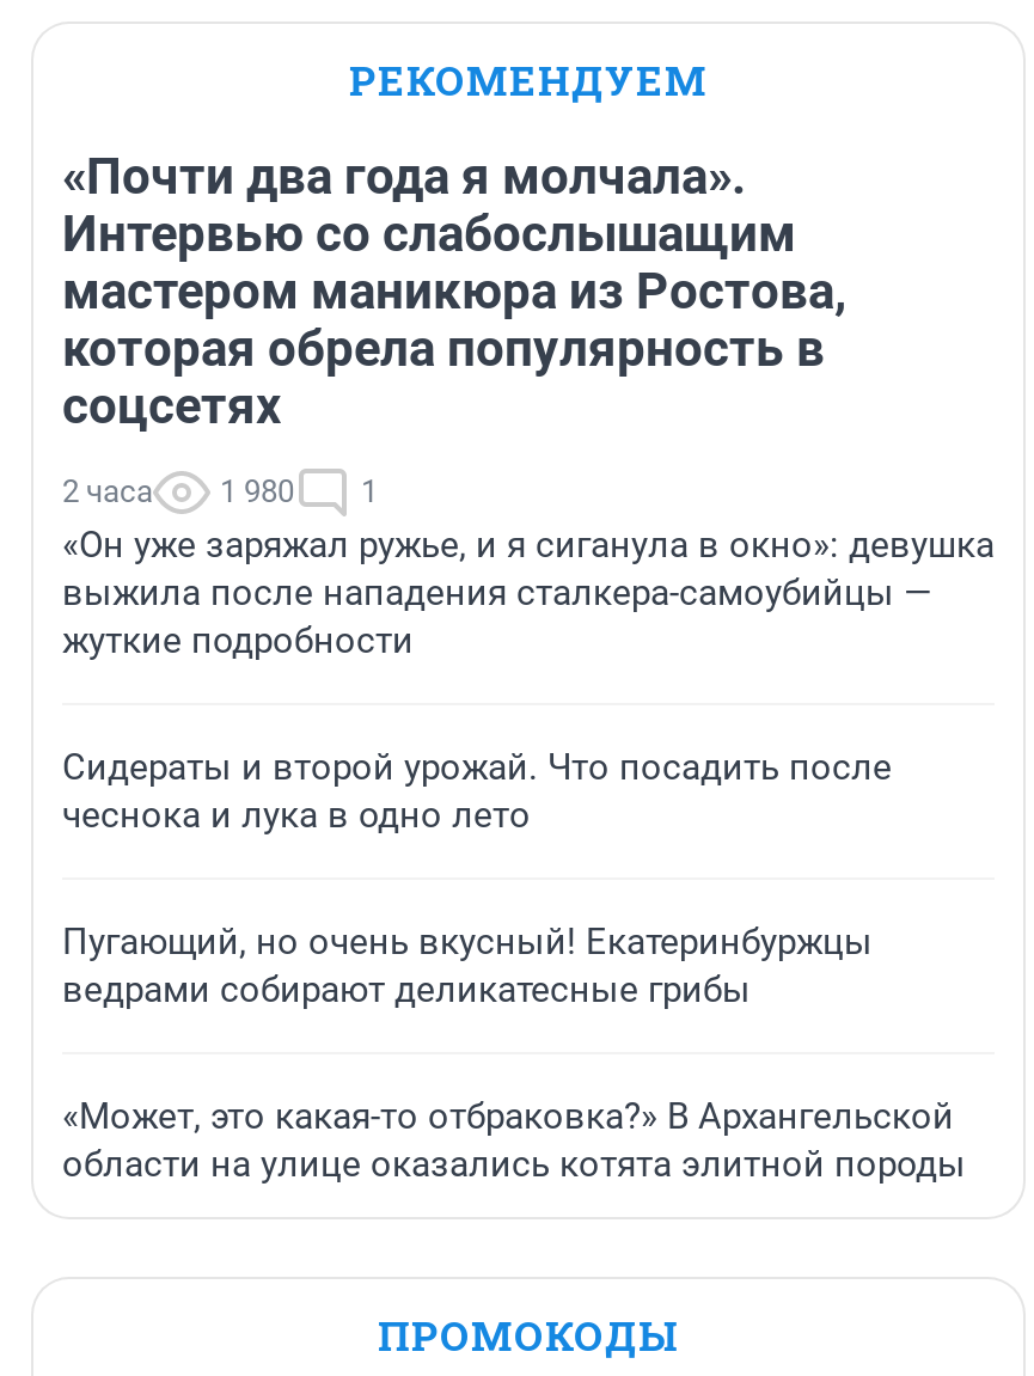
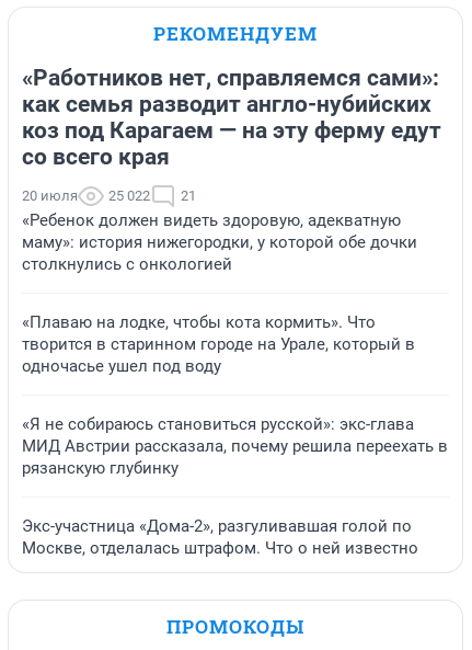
- «Почти два года я молчала».
- Интервью со слабослышащим
- мастером маникюра из Ростова,
- которая обрела популярность в
- соцсетях
+ «Работников нет, справляемся сами»:
+ как семья разводит англо-нубийских
+ коз под Карагаем — на эту ферму едут
+ со всего края

- 2 часа
- 1 980
- 1
- «Он уже заряжал ружье, и я сиганула в окно»: девушка
- выжила после нападения сталкера-самоубийцы —
- жуткие подробности
+ 20 июля
+ 25 022
+ 21
+ «Ребенок должен видеть здоровую, адекватную
+ маму»: история нижегородки, у которой обе дочки
+ столкнулись с онкологией

- Сидераты и второй урожай. Что посадить после
- чеснока и лука в одно лето
+ «Плаваю на лодке, чтобы кота кормить». Что
+ творится в старинном городе на Урале, который в
+ одночасье ушел под воду

- Пугающий, но очень вкусный! Екатеринбуржцы
- ведрами собирают деликатесные грибы
+ «Я не собираюсь становиться русской»: экс-глава
+ МИД Австрии рассказала, почему решила переехать в
+ рязанскую глубинку

- «Может, это какая-то отбраковка?» В Архангельской
- области на улице оказались котята элитной породы
+ Экс-участница «Дома-2», разгуливавшая голой по
+ Москве, отделалась штрафом. Что о ней известно
